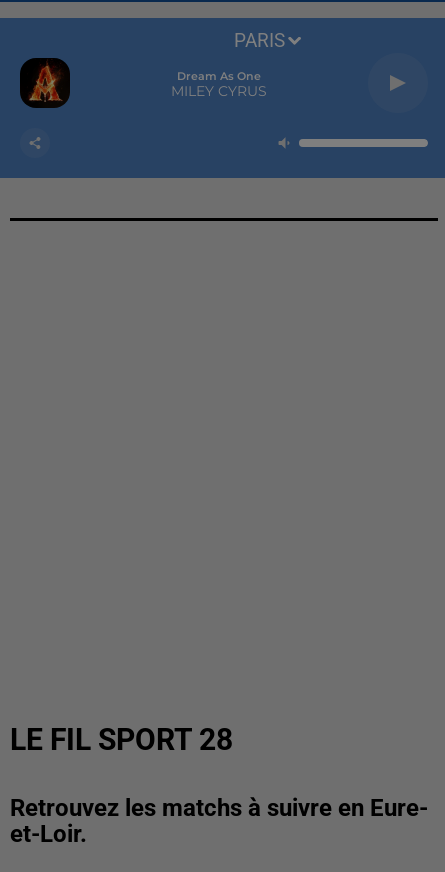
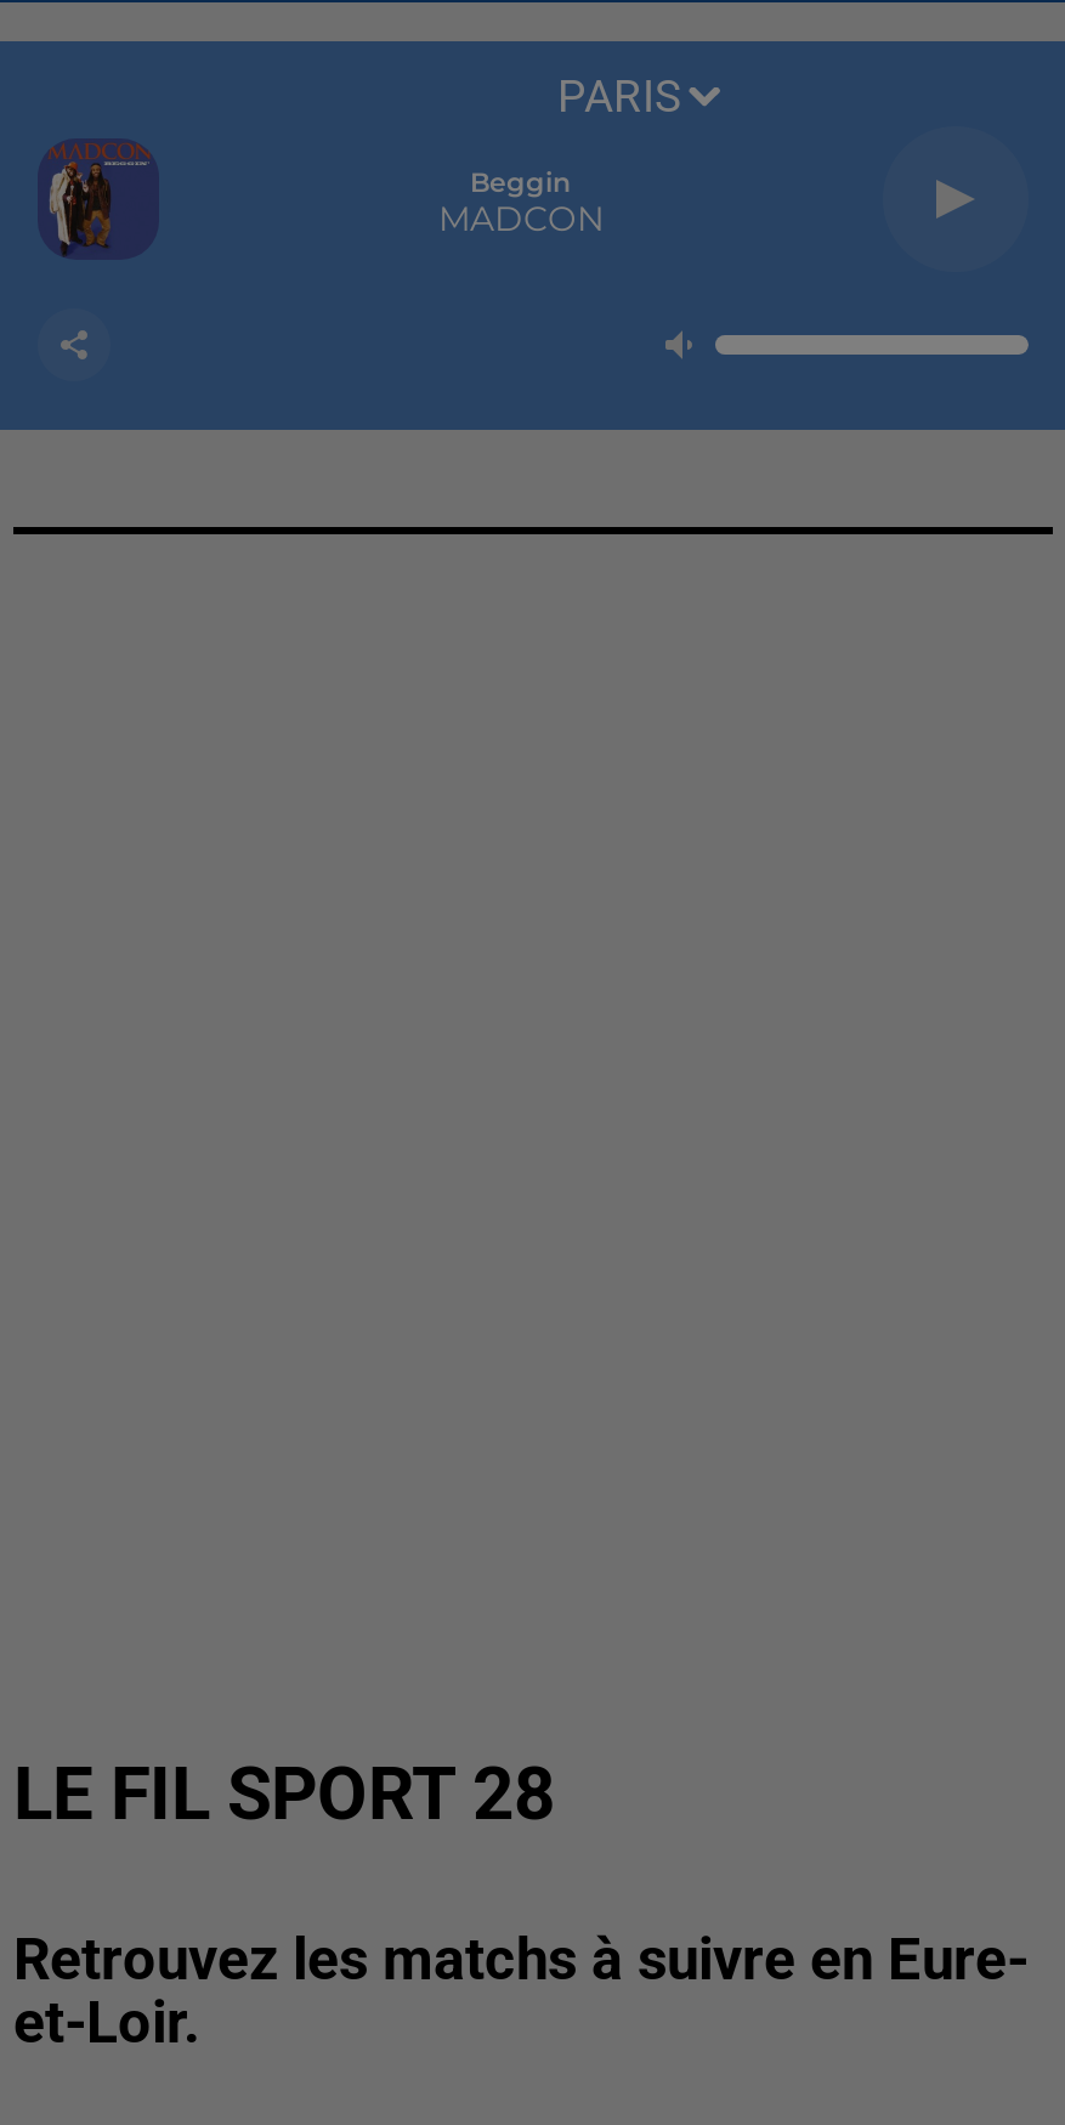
- [image]
+ [image]

- Dream As One
- MILEY CYRUS
+ Beggin
+ MADCON
